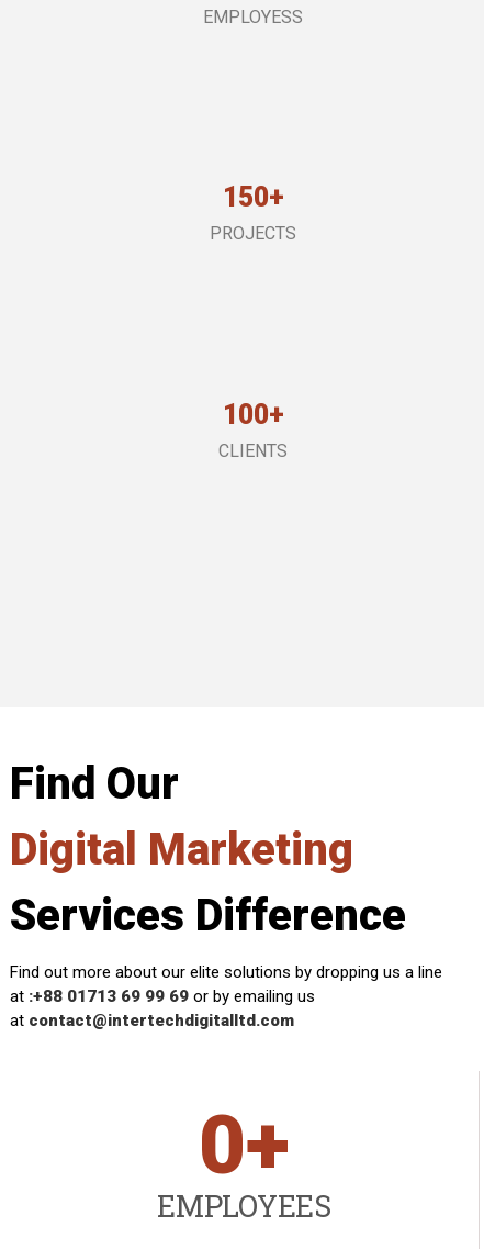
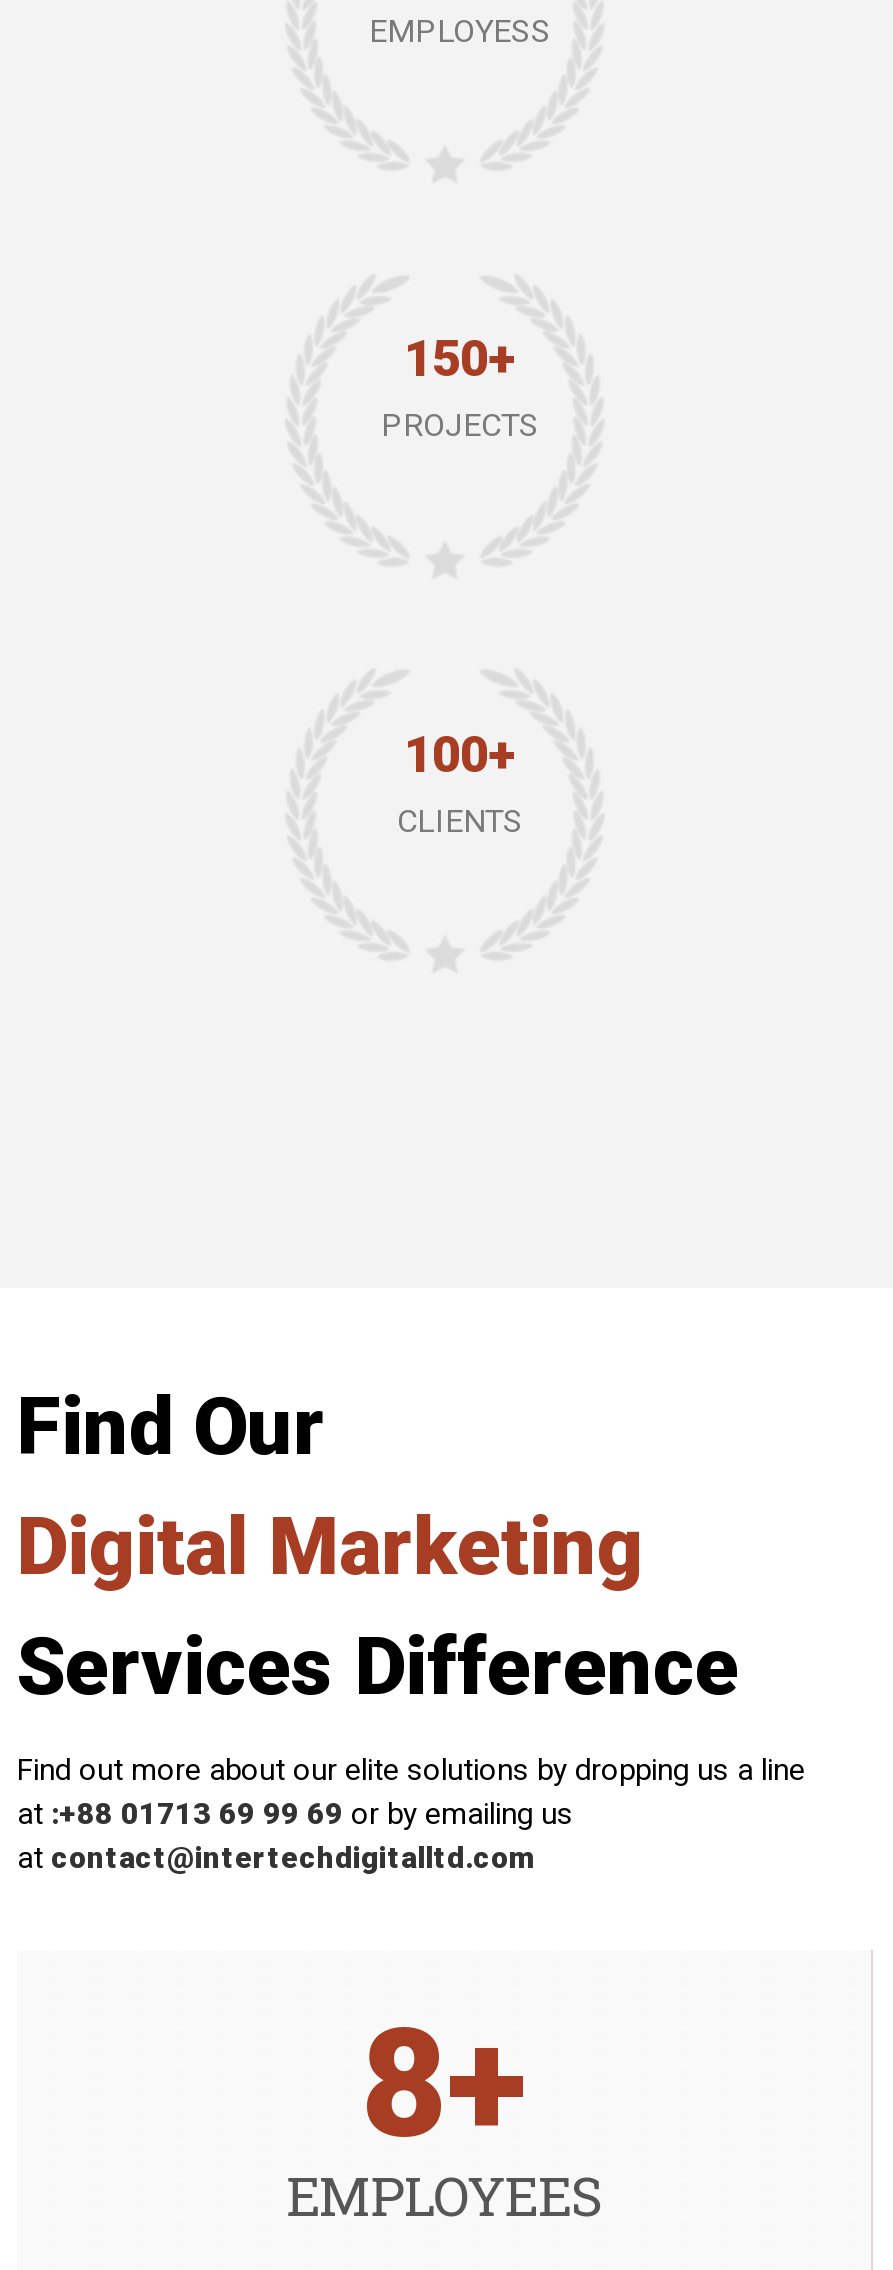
- 0+
+ 8+
